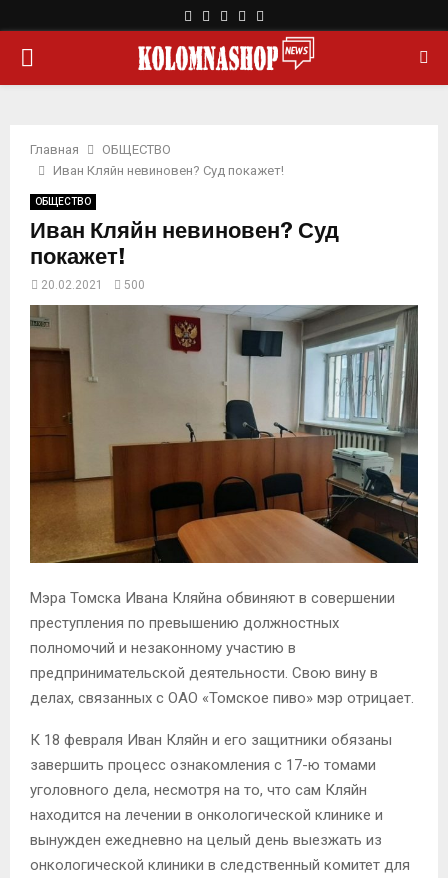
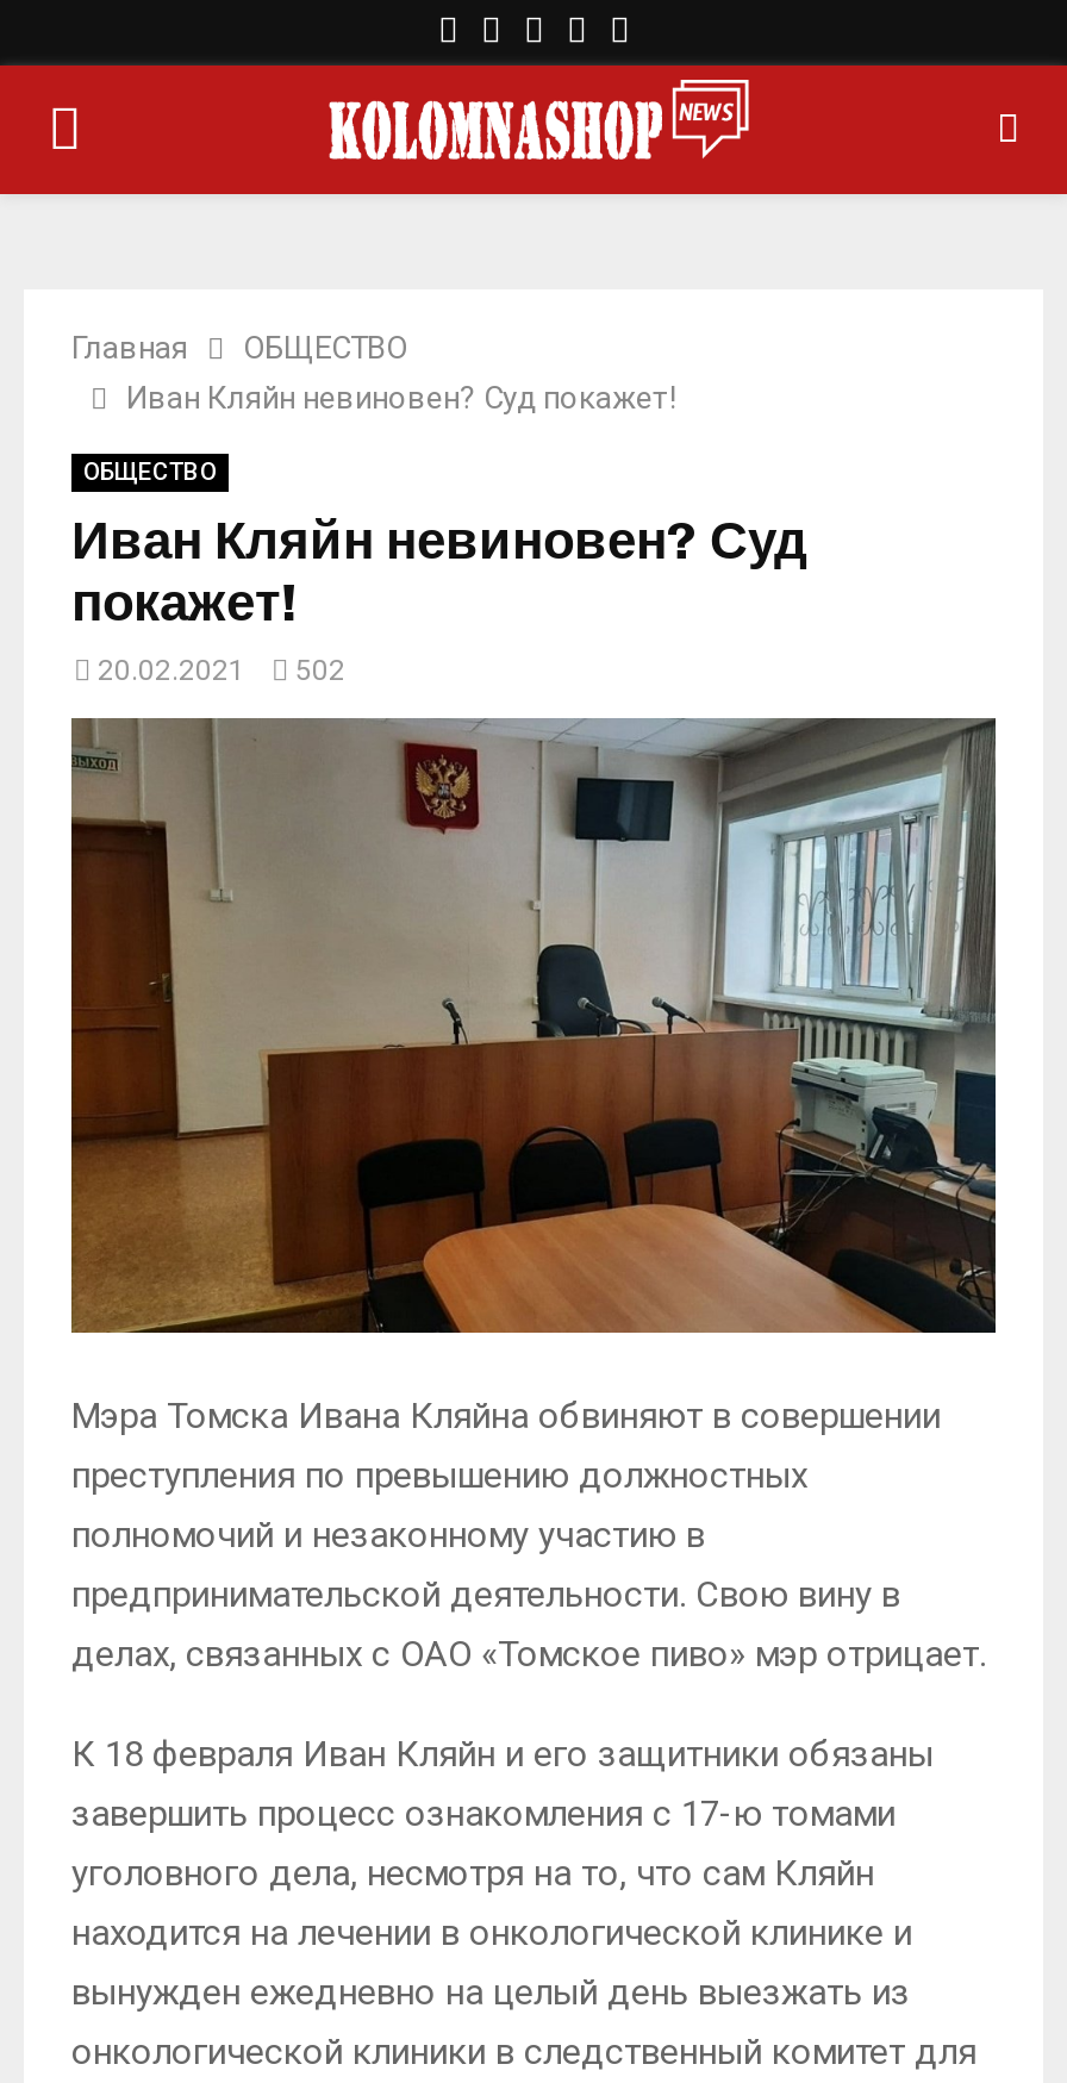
- В 20.02.2021 500
+ В 20.02.2021 502
